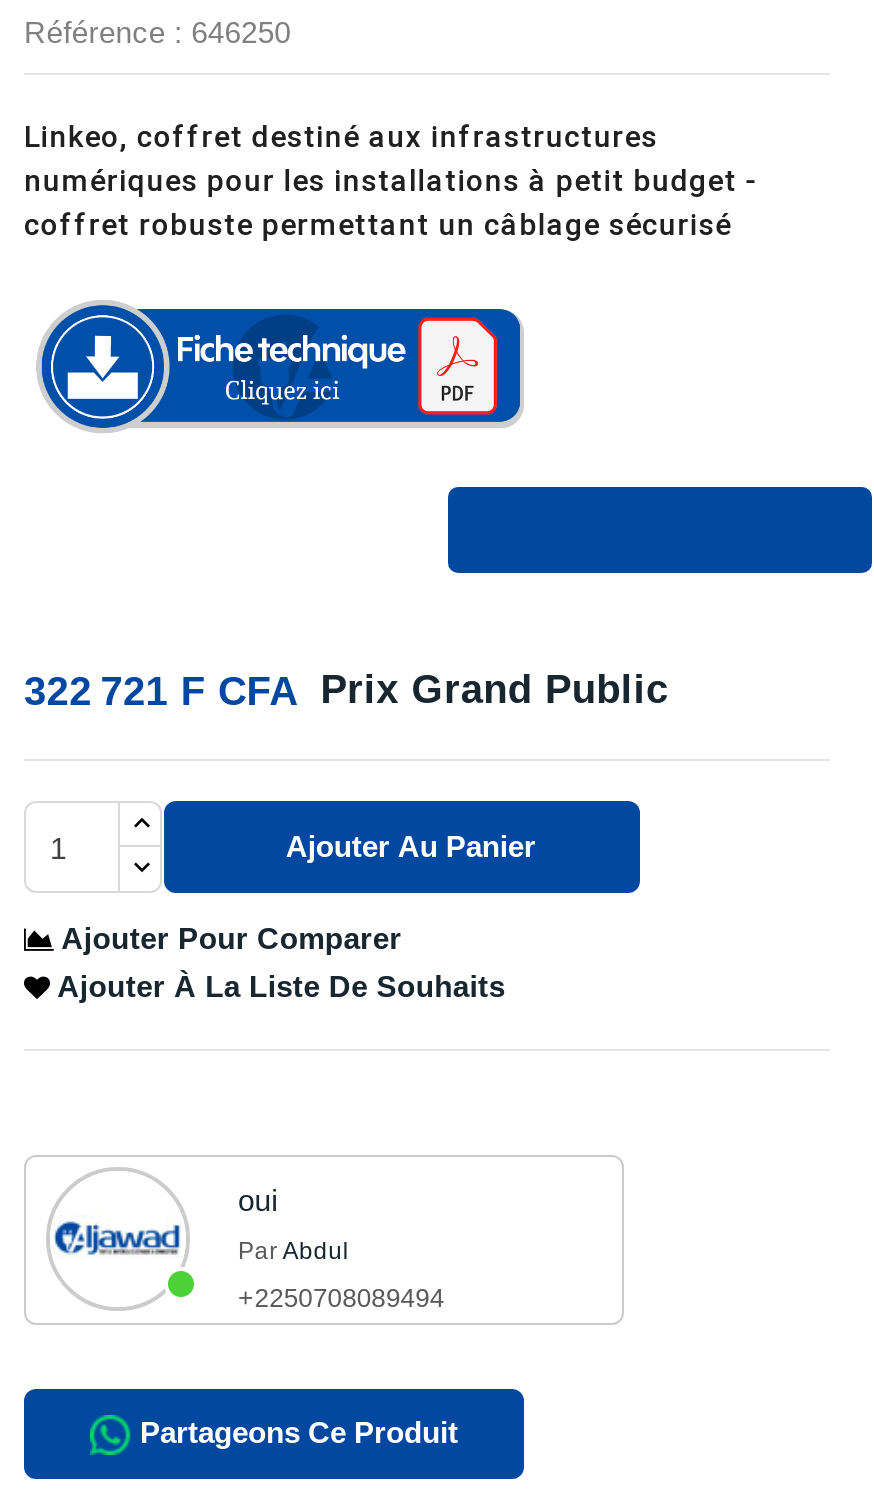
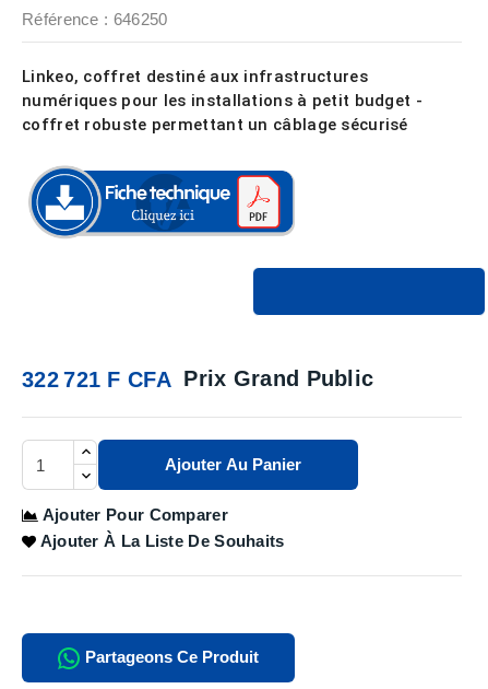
- [image]
- oui
- Par Abdul
- +2250708089494
